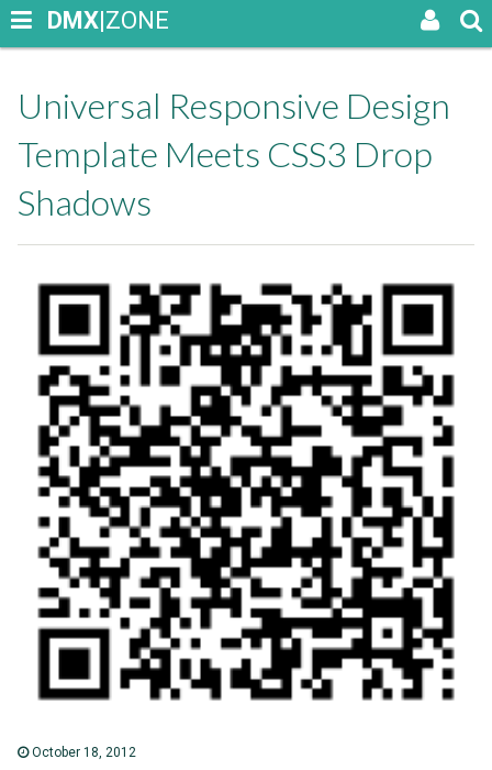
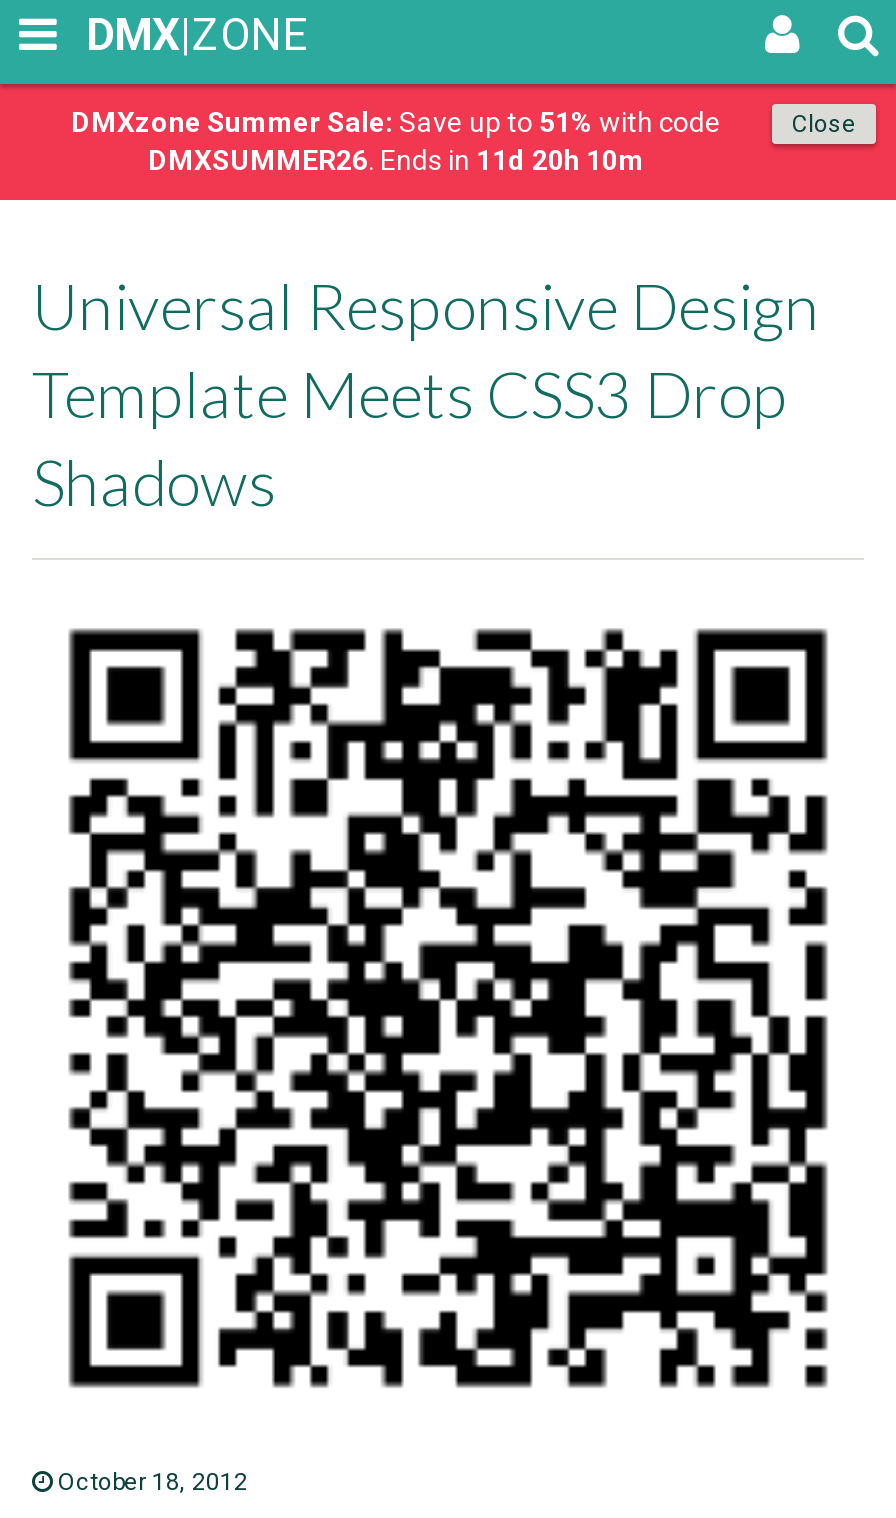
+ [image]
+ Close
+ DMXzone Summer Sale: Save up to 51% with code
+ DMXSUMMER26. Ends in 11d 20h 10m
